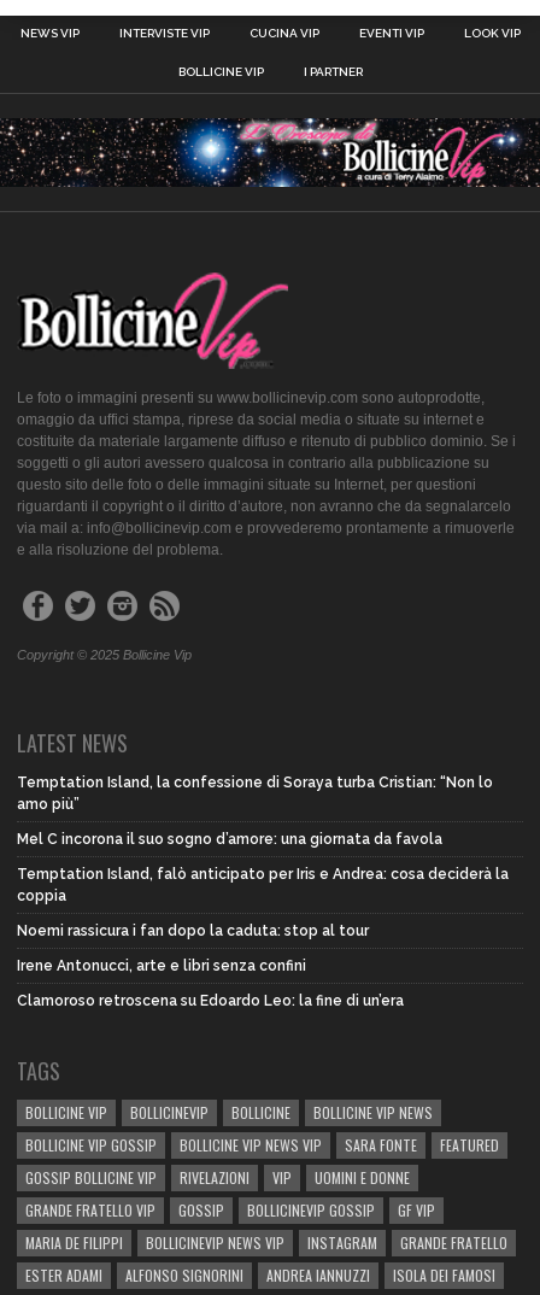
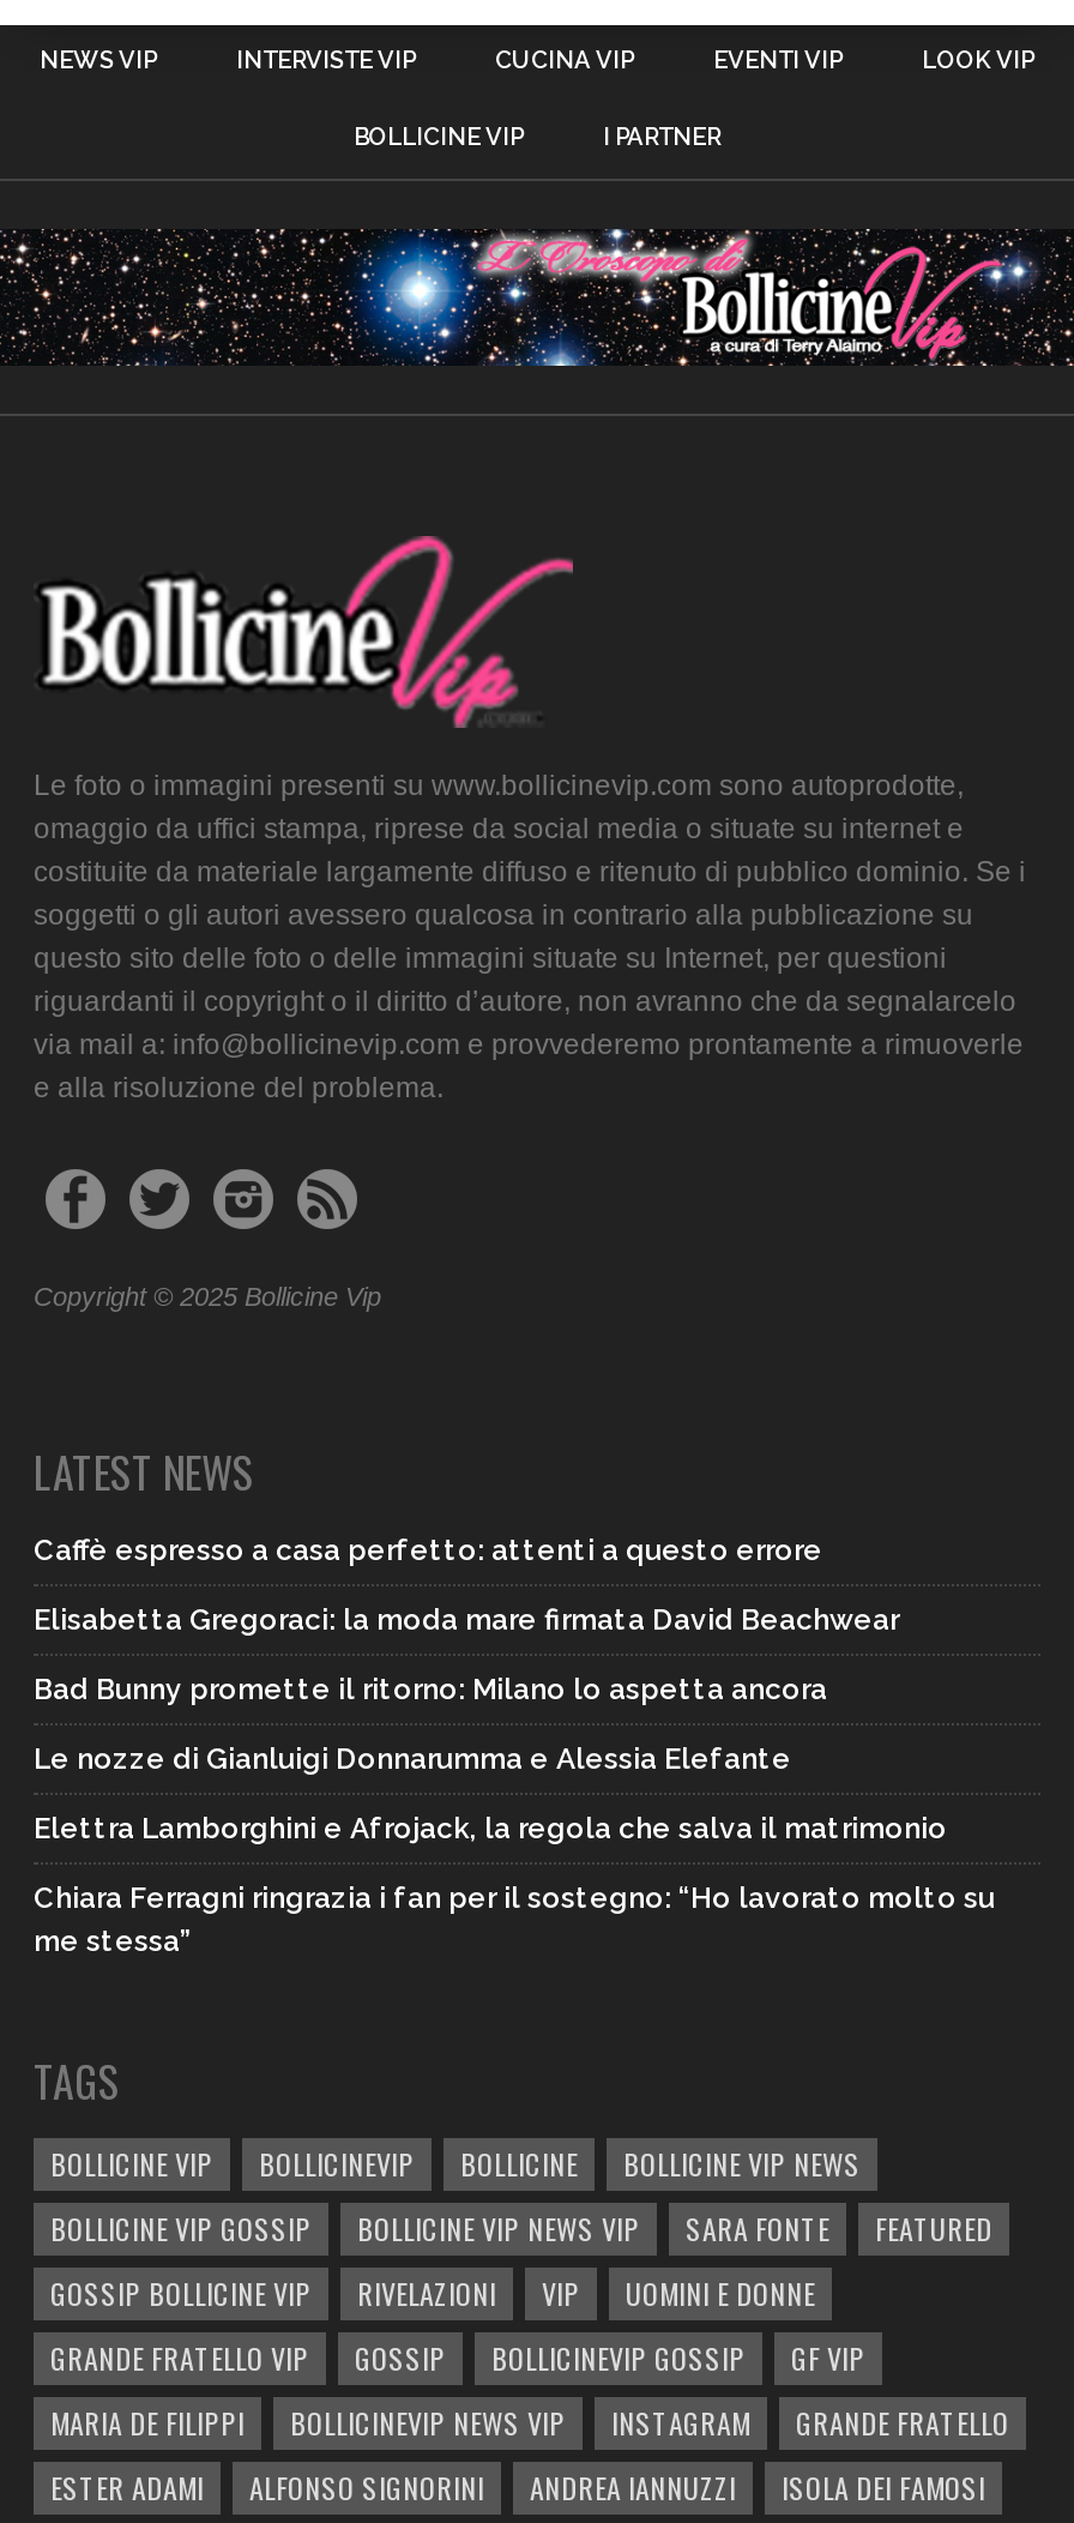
- Temptation Island, la confessione di Soraya turba Cristian: “Non lo
- amo più”
+ Caffè espresso a casa perfetto: attenti a questo errore

- Mel C incorona il suo sogno d’amore: una giornata da favola
+ Elisabetta Gregoraci: la moda mare firmata David Beachwear

- Temptation Island, falò anticipato per Iris e Andrea: cosa deciderà la
- coppia
+ Bad Bunny promette il ritorno: Milano lo aspetta ancora

- Noemi rassicura i fan dopo la caduta: stop al tour
+ Le nozze di Gianluigi Donnarumma e Alessia Elefante

- Irene Antonucci, arte e libri senza confini
+ Elettra Lamborghini e Afrojack, la regola che salva il matrimonio

- Clamoroso retroscena su Edoardo Leo: la fine di un’era
+ Chiara Ferragni ringrazia i fan per il sostegno: “Ho lavorato molto su
+ me stessa”
